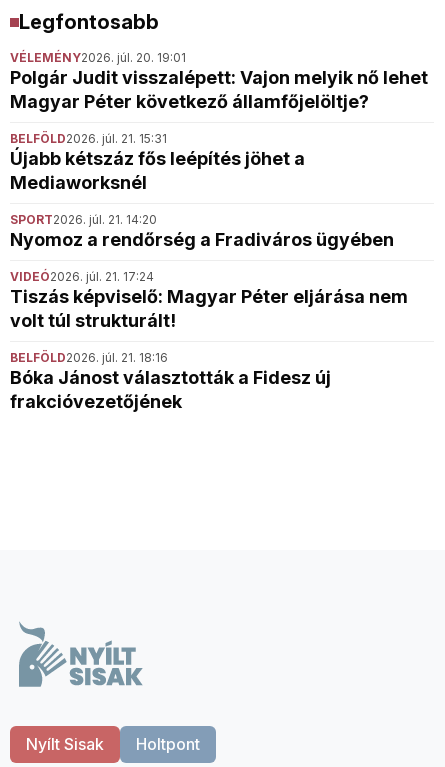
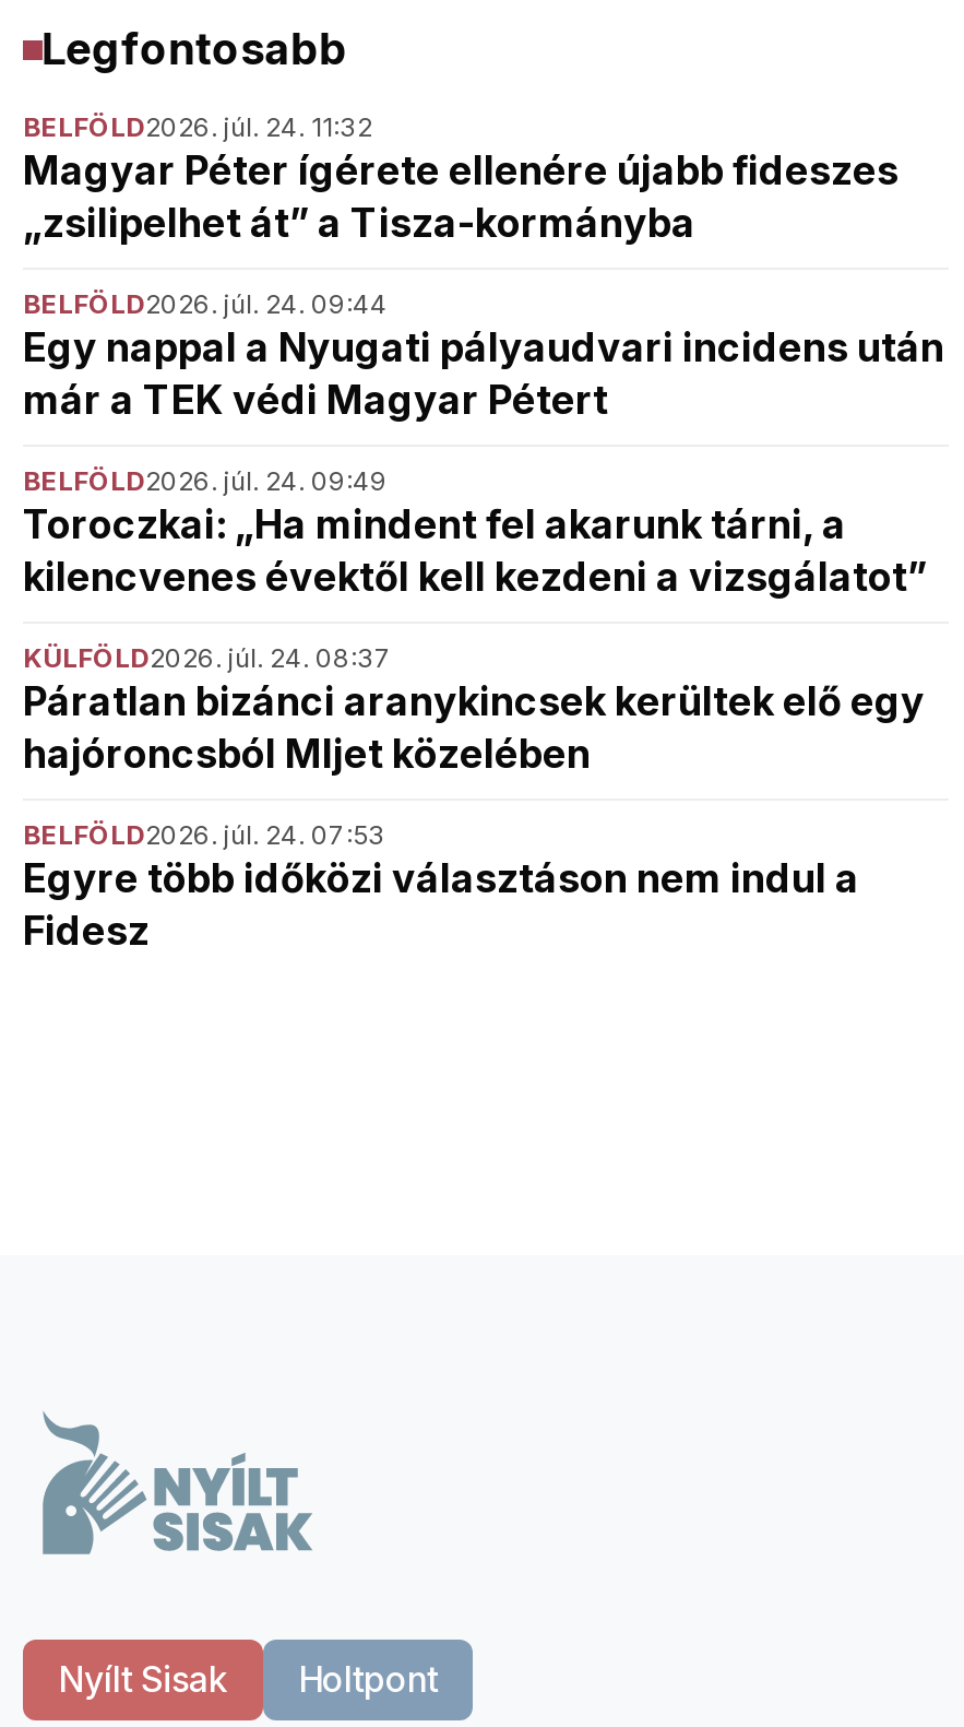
- VÉLEMÉNY2026. júl. 20. 19:01
- Polgár Judit visszalépett: Vajon melyik nő lehet
- Magyar Péter következő államfőjelöltje?
+ BELFÖLD2026. júl. 24. 11:32
+ Magyar Péter ígérete ellenére újabb fideszes
+ „zsilipelhet át” a Tisza-kormányba

- BELFÖLD2026. júl. 21. 15:31
- Újabb kétszáz fős leépítés jöhet a
- Mediaworksnél
+ BELFÖLD2026. júl. 24. 09:44
+ Egy nappal a Nyugati pályaudvari incidens után
+ már a TEK védi Magyar Pétert

- SPORT2026. júl. 21. 14:20
- Nyomoz a rendőrség a Fradiváros ügyében
+ BELFÖLD2026. júl. 24. 09:49
+ Toroczkai: „Ha mindent fel akarunk tárni, a
+ kilencvenes évektől kell kezdeni a vizsgálatot”

- VIDEÓ2026. júl. 21. 17:24
- Tiszás képviselő: Magyar Péter eljárása nem
- volt túl strukturált!
+ KÜLFÖLD2026. júl. 24. 08:37
+ Páratlan bizánci aranykincsek kerültek elő egy
+ hajóroncsból Mljet közelében

- BELFÖLD2026. júl. 21. 18:16
- Bóka Jánost választották a Fidesz új
- frakcióvezetőjének
+ BELFÖLD2026. júl. 24. 07:53
+ Egyre több időközi választáson nem indul a
+ Fidesz
